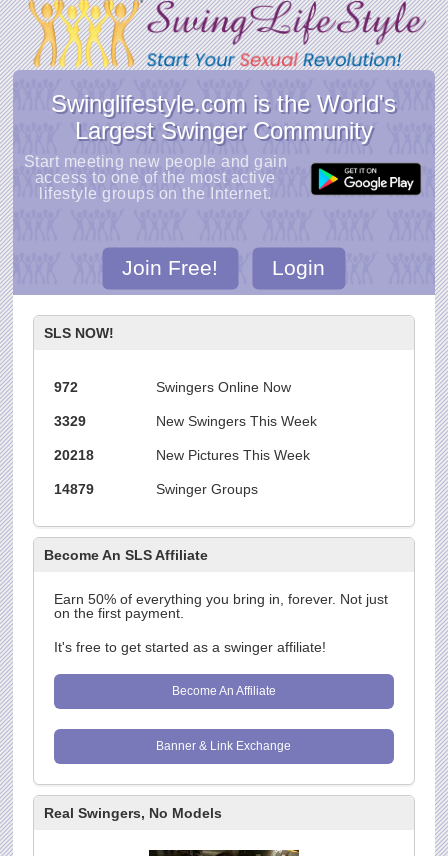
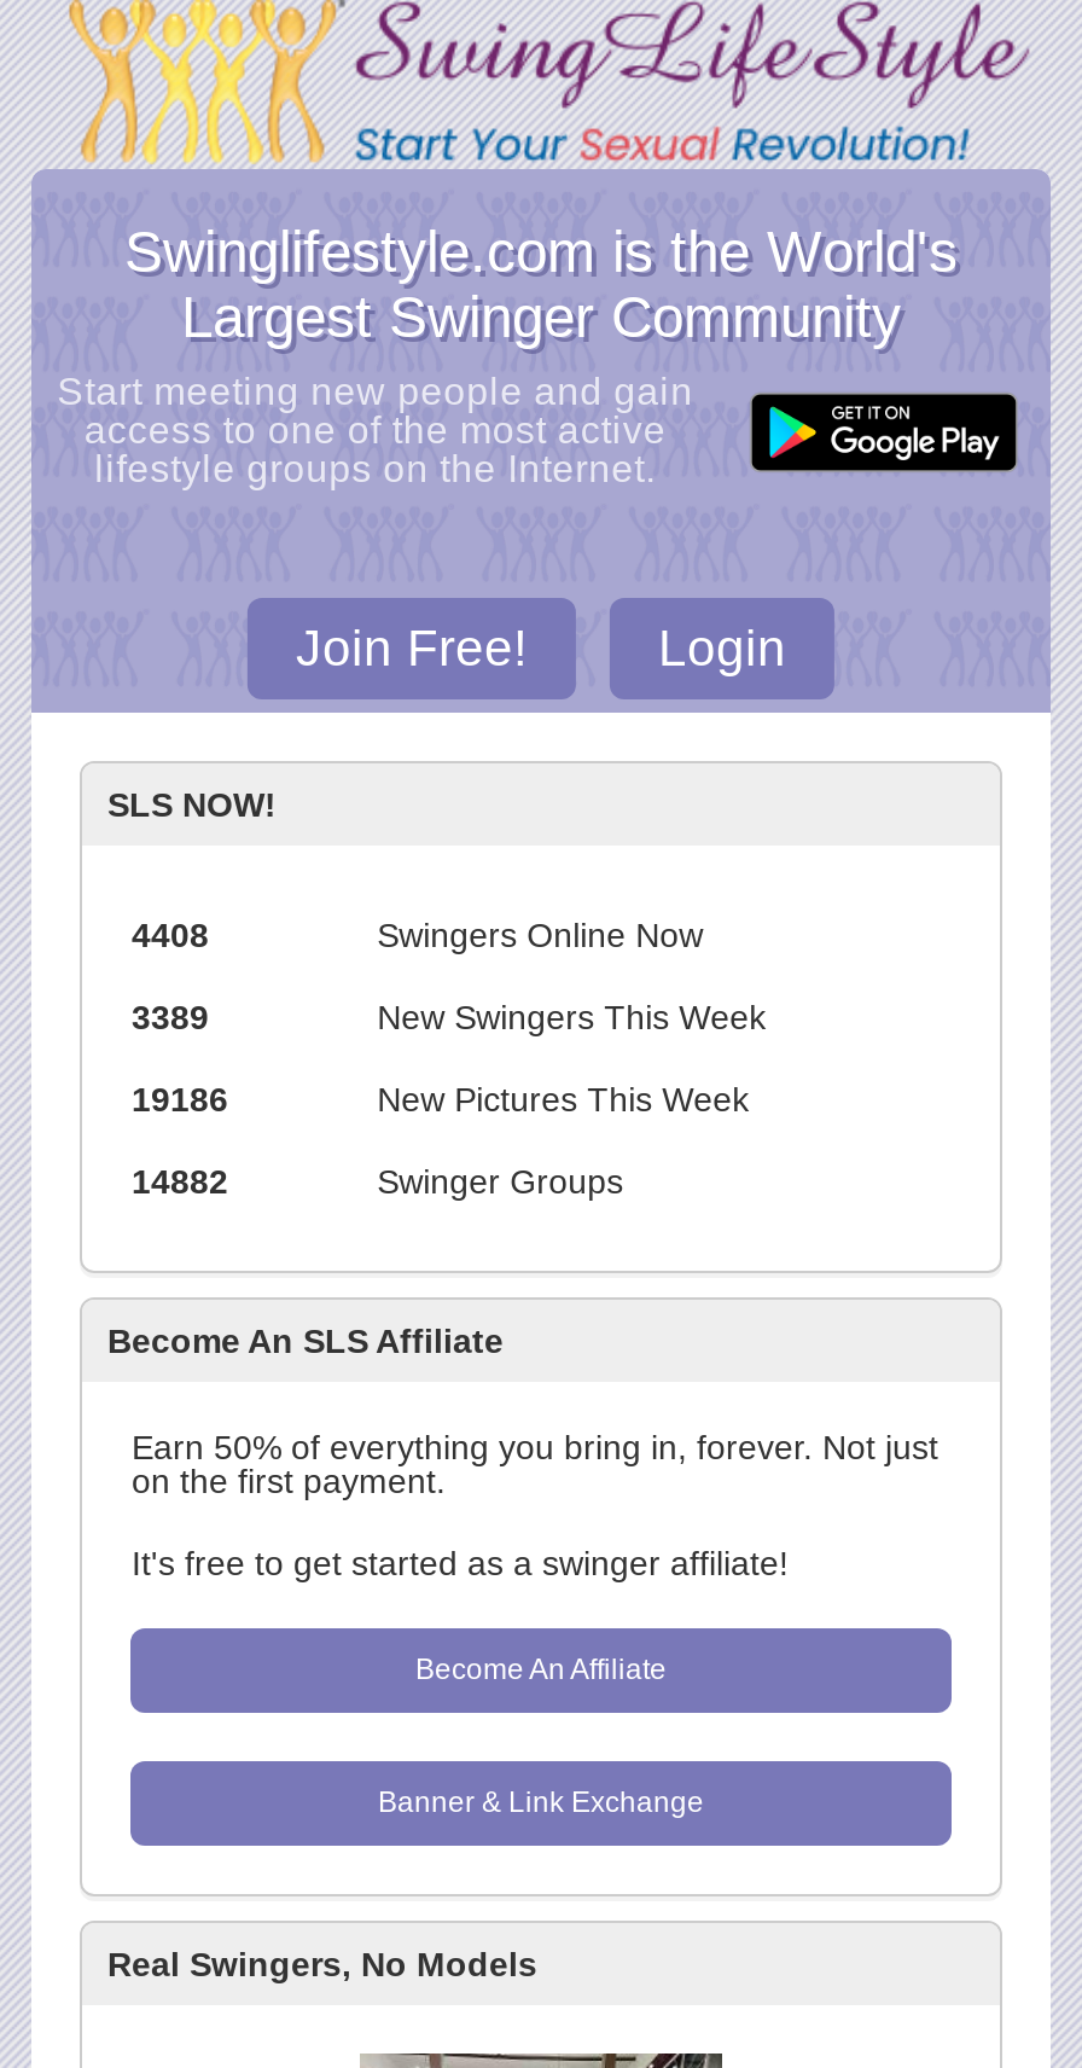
- 972
+ 4408

- 3329
+ 3389

- 20218
+ 19186

- 14879
+ 14882
